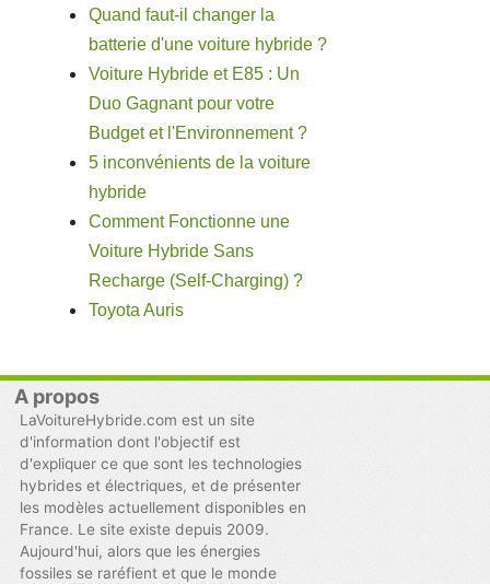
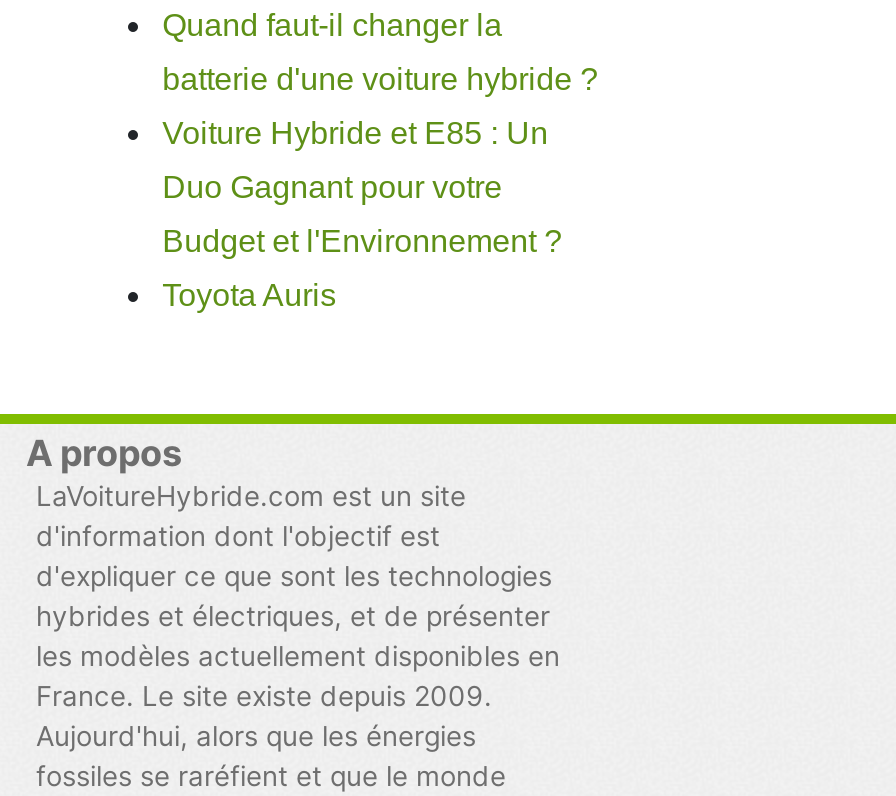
- 5 inconvénients de la voiture
- hybride
- Comment Fonctionne une
- Voiture Hybride Sans
- Recharge (Self-Charging) ?
